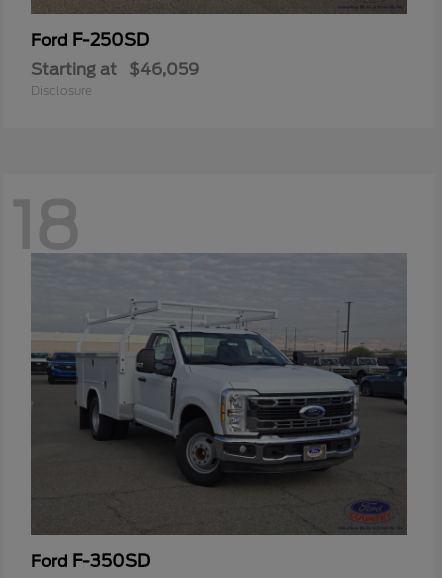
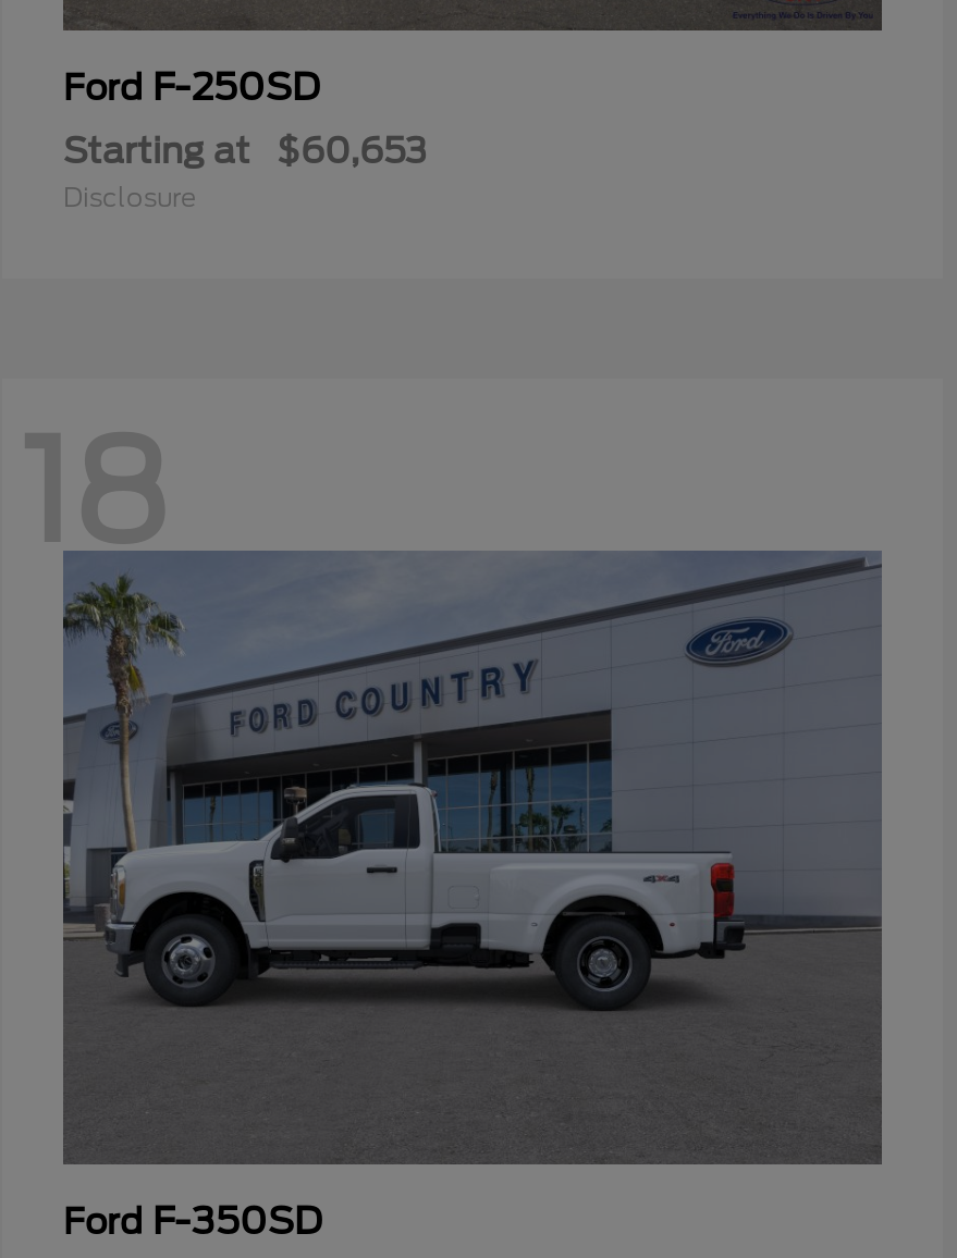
- Starting at $46,059
+ Starting at $60,653

- [image]
+ [image]
